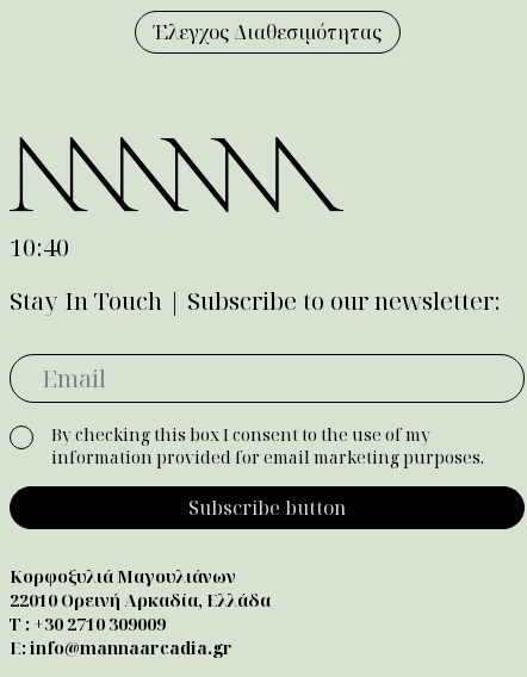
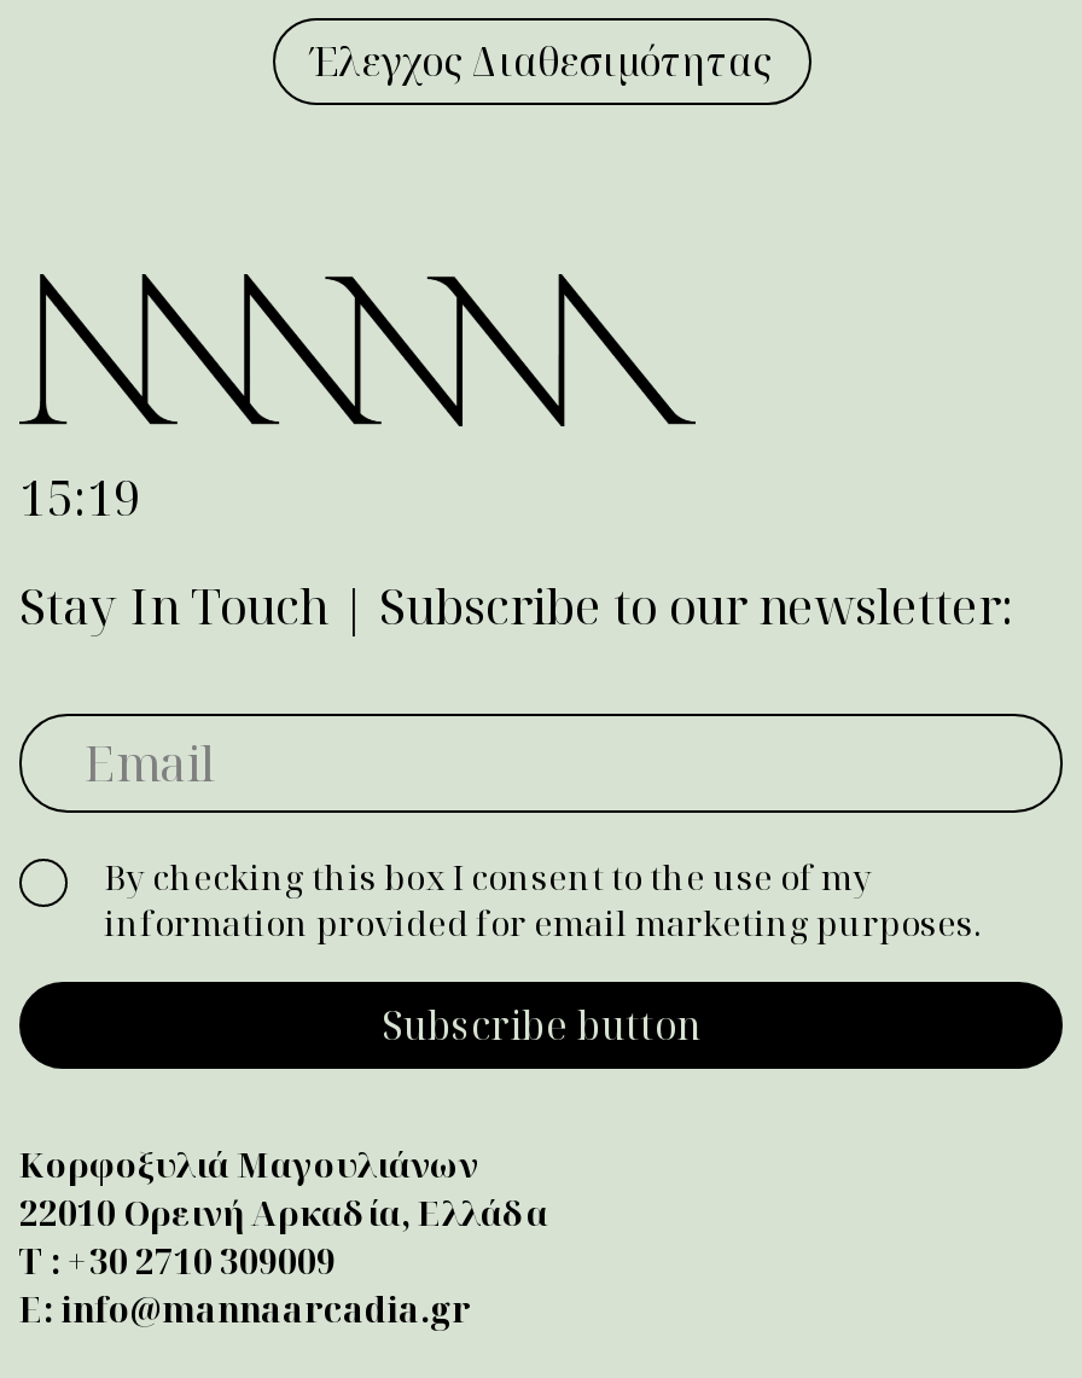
- 10:40
+ 15:19
